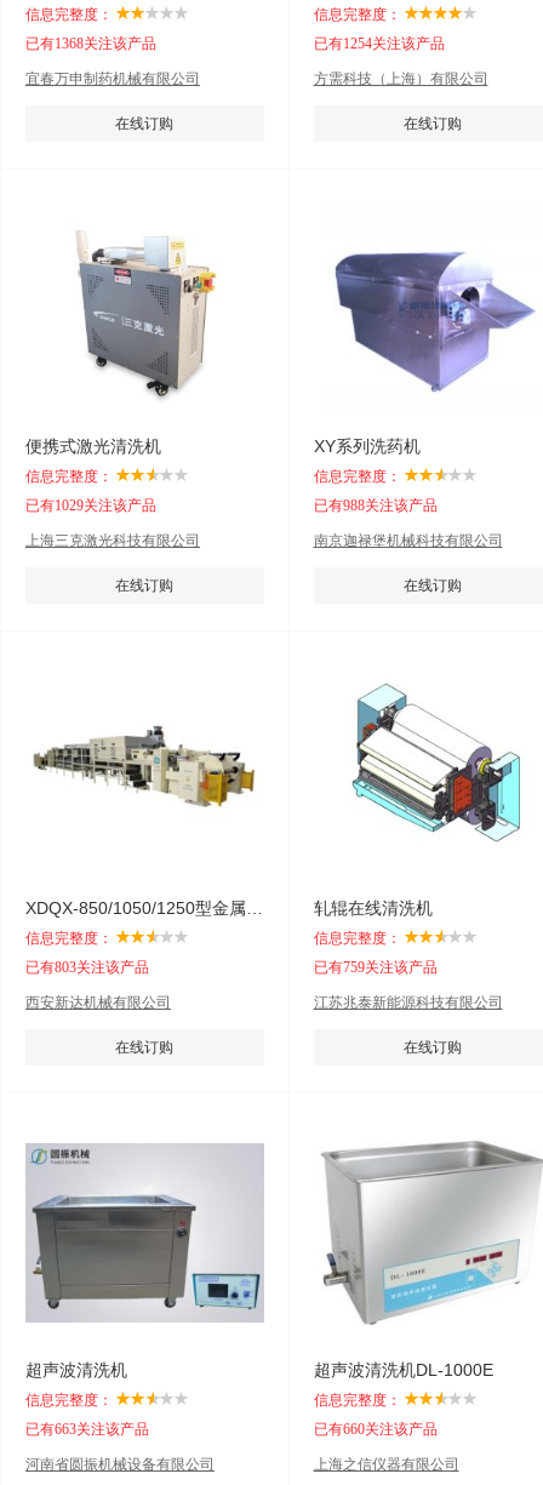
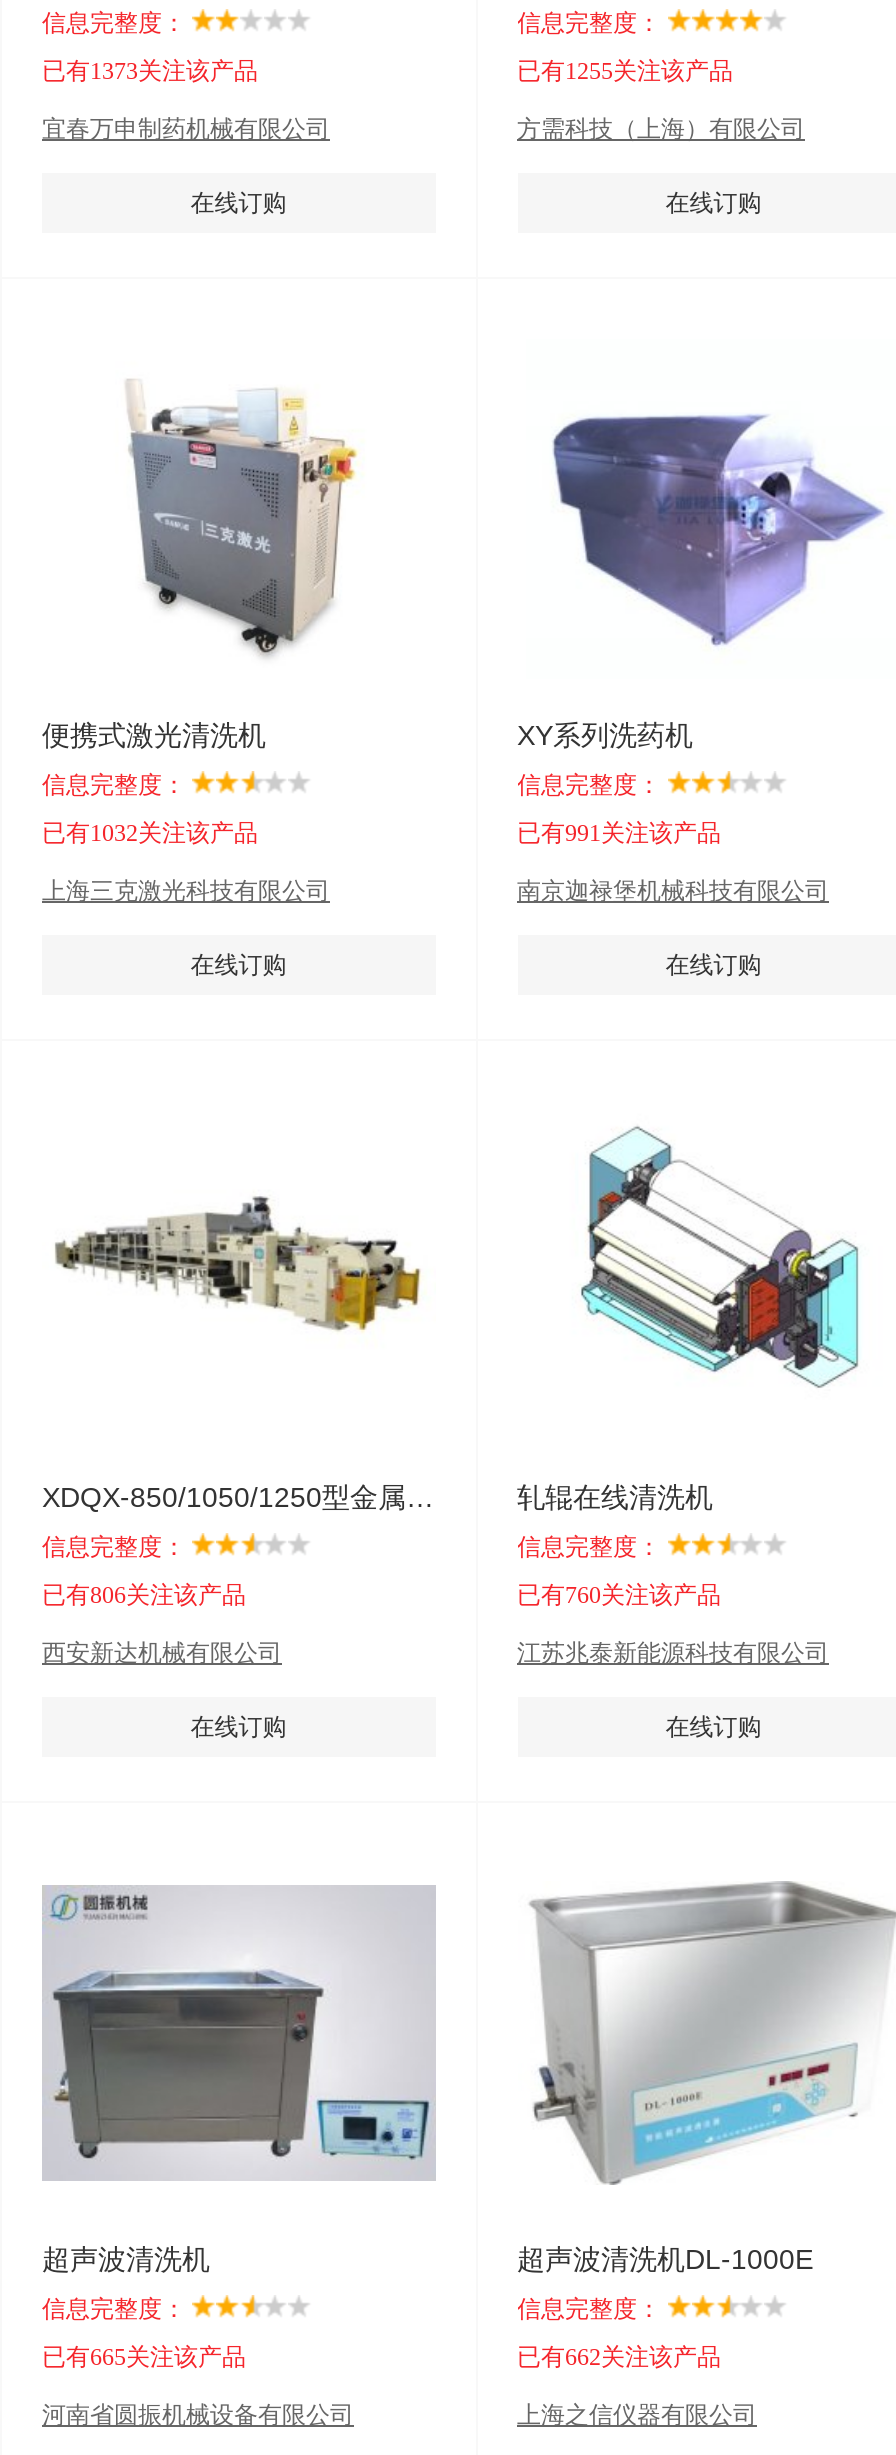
- 已有1368关注该产品
+ 已有1373关注该产品

- 已有1254关注该产品
+ 已有1255关注该产品

- 已有1029关注该产品
+ 已有1032关注该产品

- 已有988关注该产品
+ 已有991关注该产品

- 已有803关注该产品
+ 已有806关注该产品

- 已有759关注该产品
+ 已有760关注该产品

- 已有663关注该产品
+ 已有665关注该产品

- 已有660关注该产品
+ 已有662关注该产品
